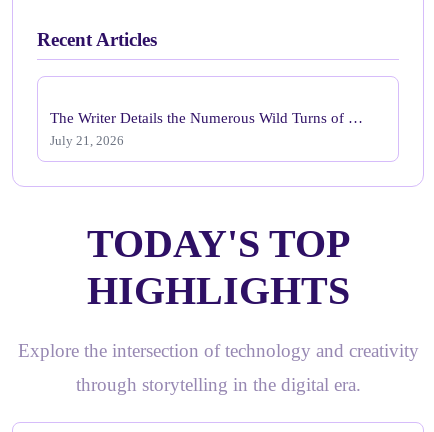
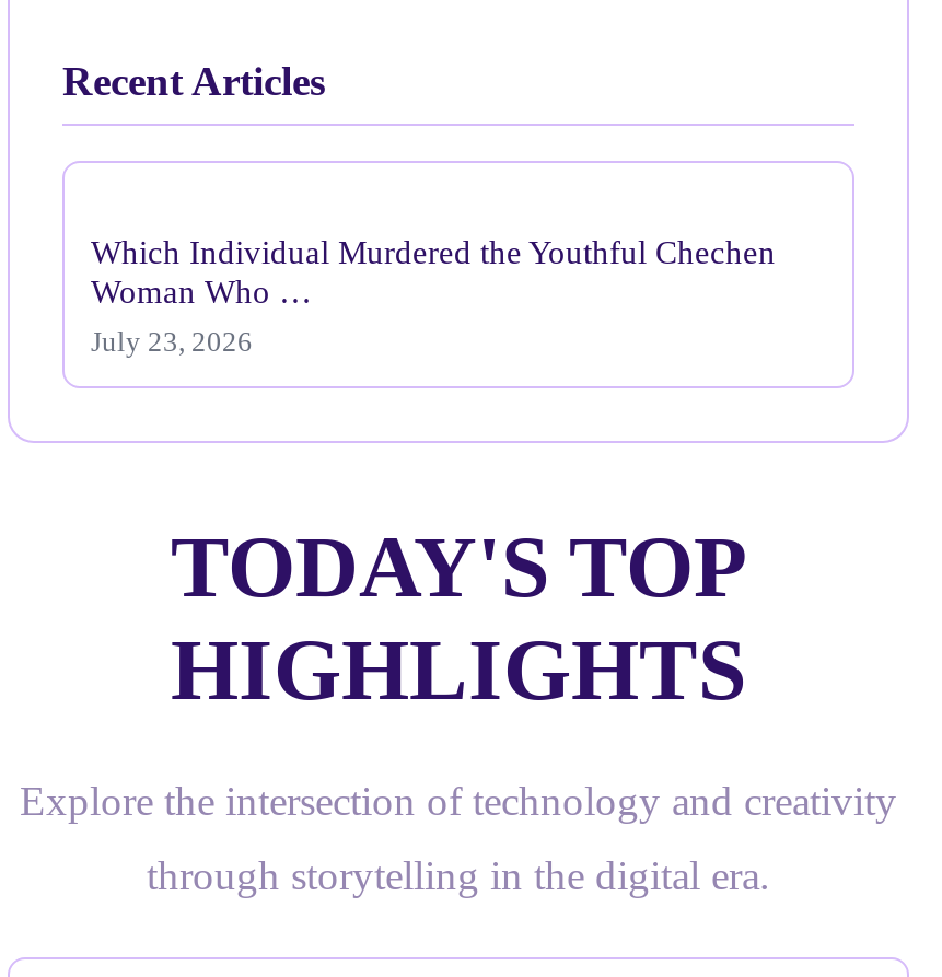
- The Writer Details the Numerous Wild Turns of …
+ Which Individual Murdered the Youthful Chechen
+ Woman Who …

- July 21, 2026
+ July 23, 2026
